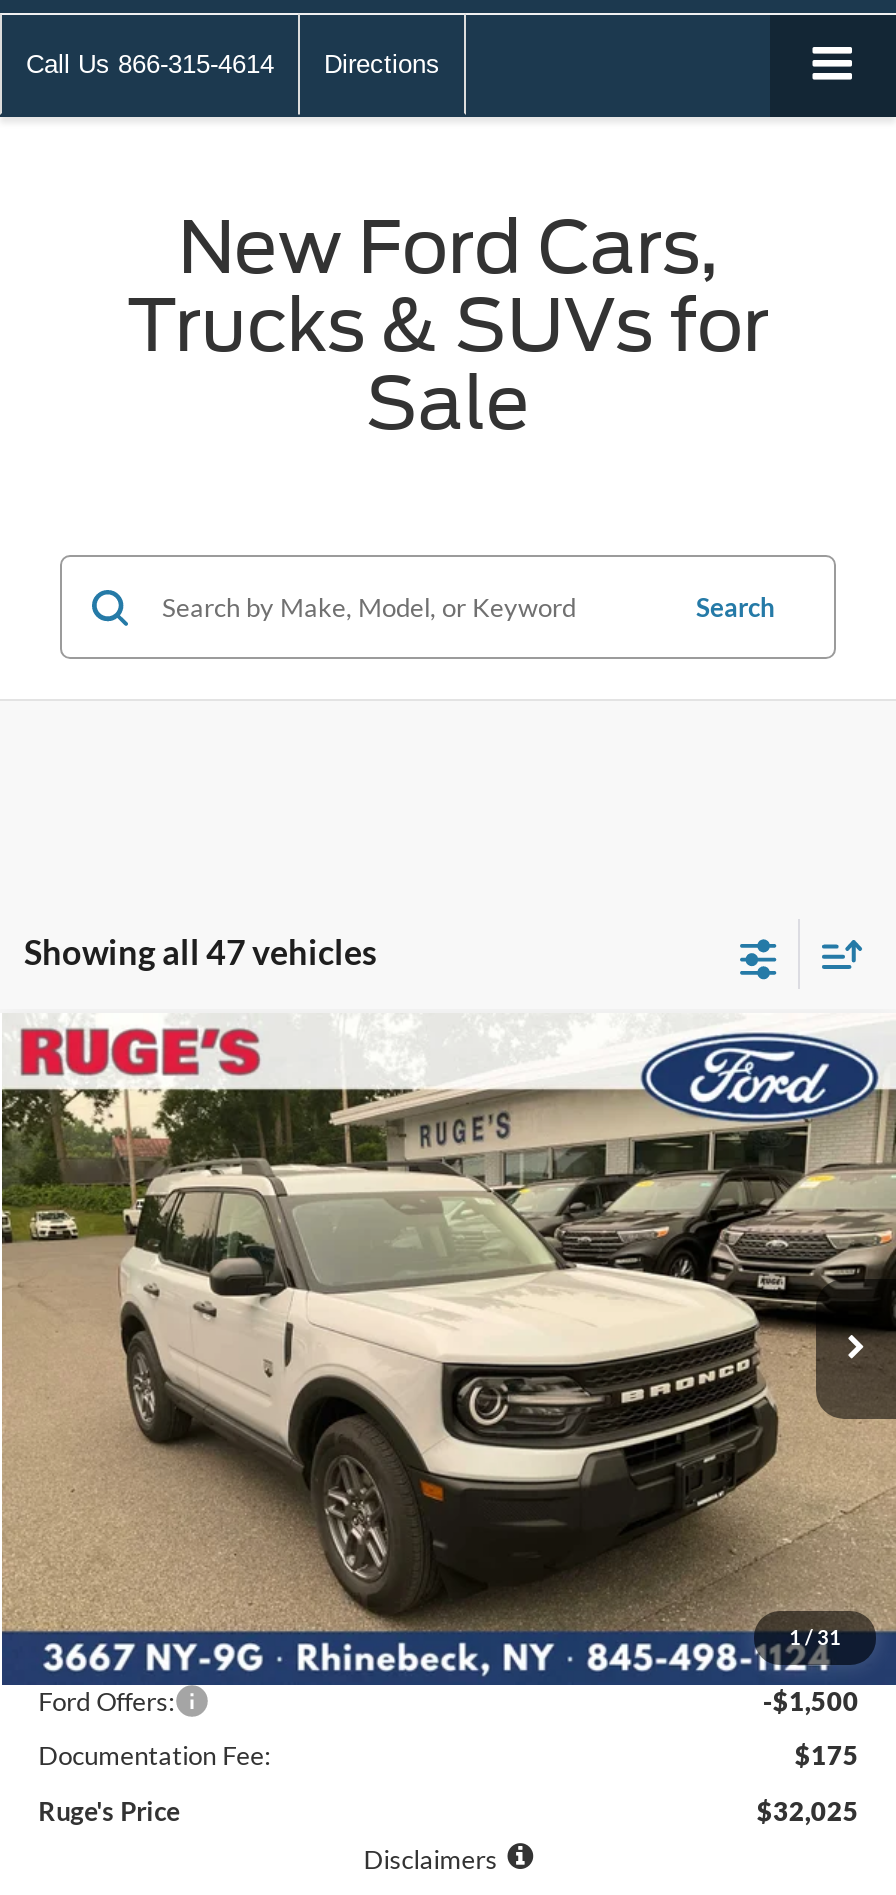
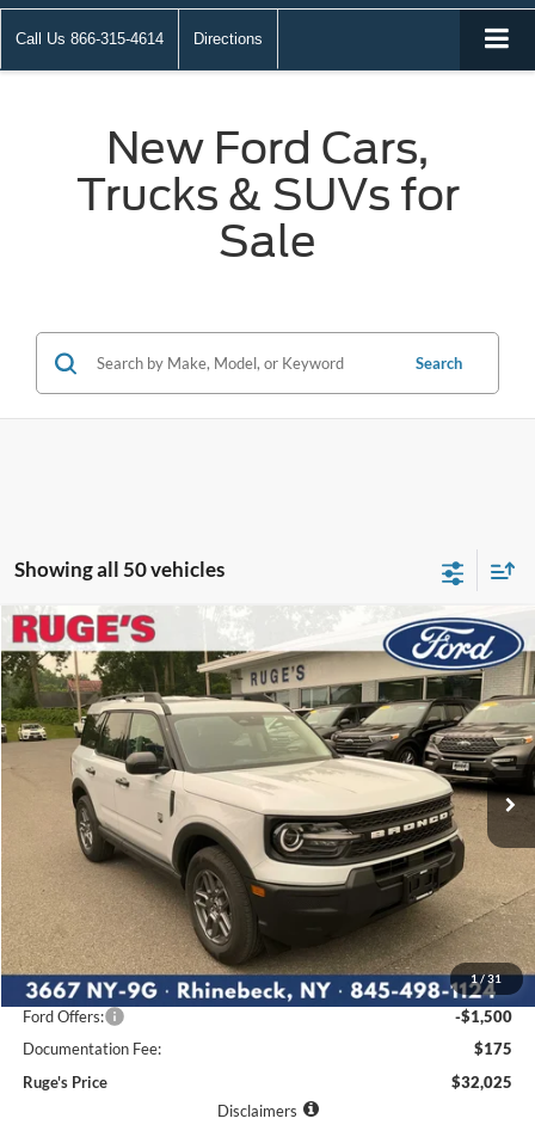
- Showing all 47 vehicles
+ Showing all 50 vehicles
